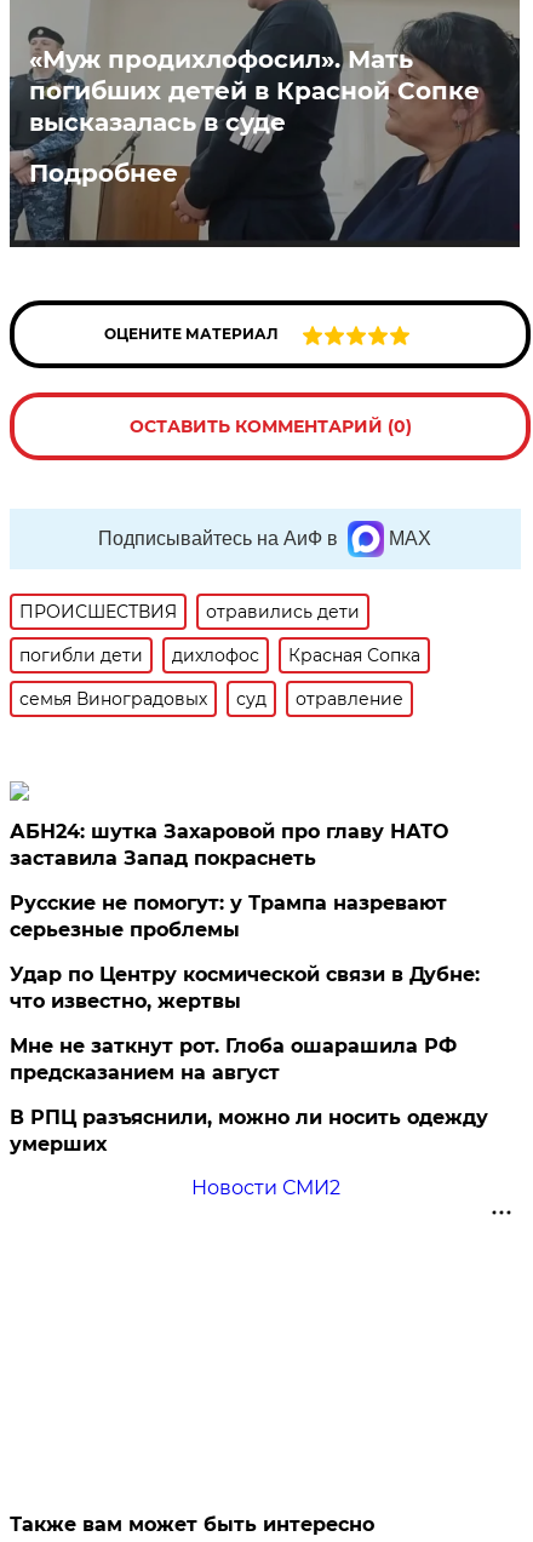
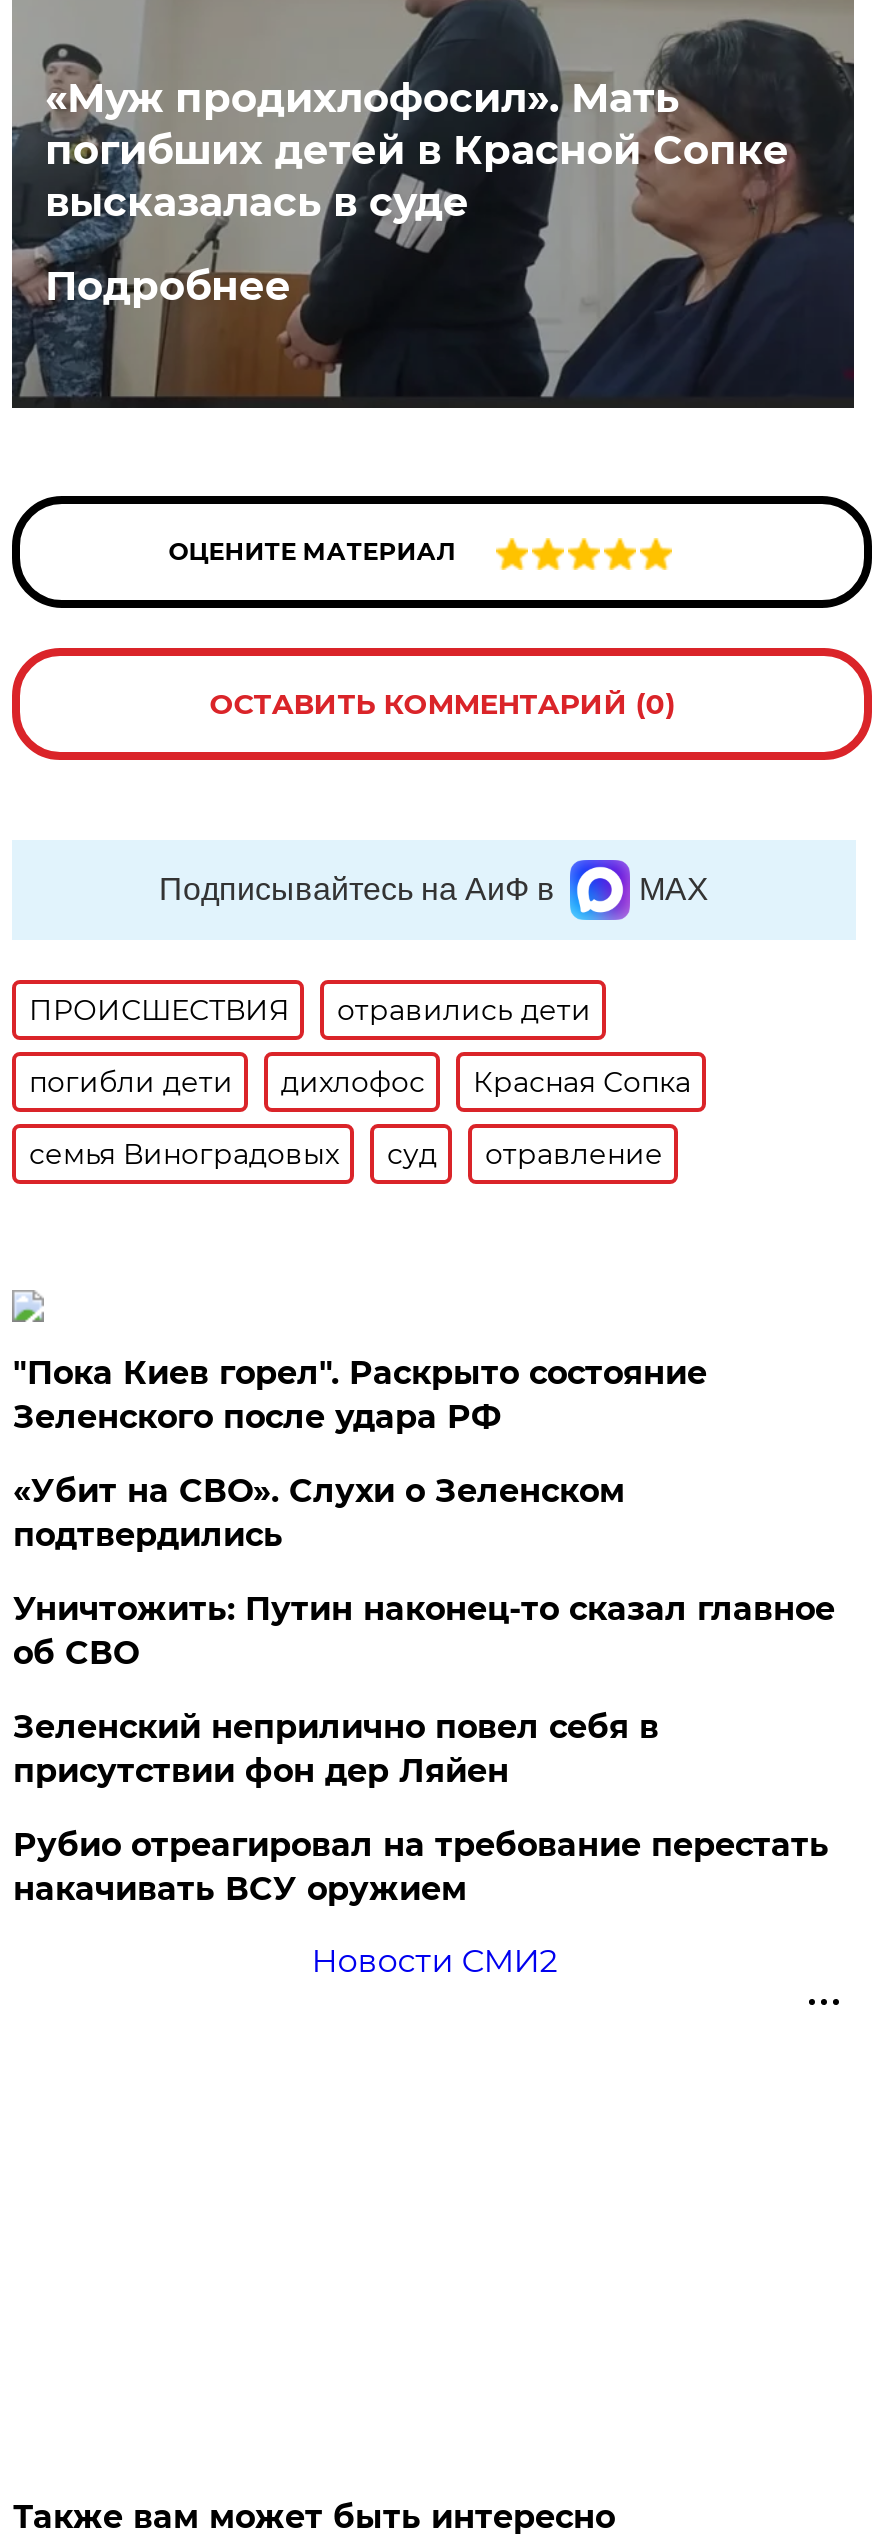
- АБН24: шутка Захаровой про главу НАТО
- заставила Запад покраснеть
+ "Пока Киев горел". Раскрыто состояние
+ Зеленского после удара РФ

- Русские не помогут: у Трампа назревают
- серьезные проблемы
+ «Убит на СВО». Слухи о Зеленском
+ подтвердились

- Удар по Центру космической связи в Дубне:
- что известно, жертвы
+ Уничтожить: Путин наконец-то сказал главное
+ об СВО

- Мне не заткнут рот. Глоба ошарашила РФ
- предсказанием на август
+ Зеленский неприлично повел cебя в
+ присутствии фон дер Ляйен

- В РПЦ разъяснили, можно ли носить одежду
- умерших
+ Рубио отреагировал на требование перестать
+ накачивать ВСУ оружием
